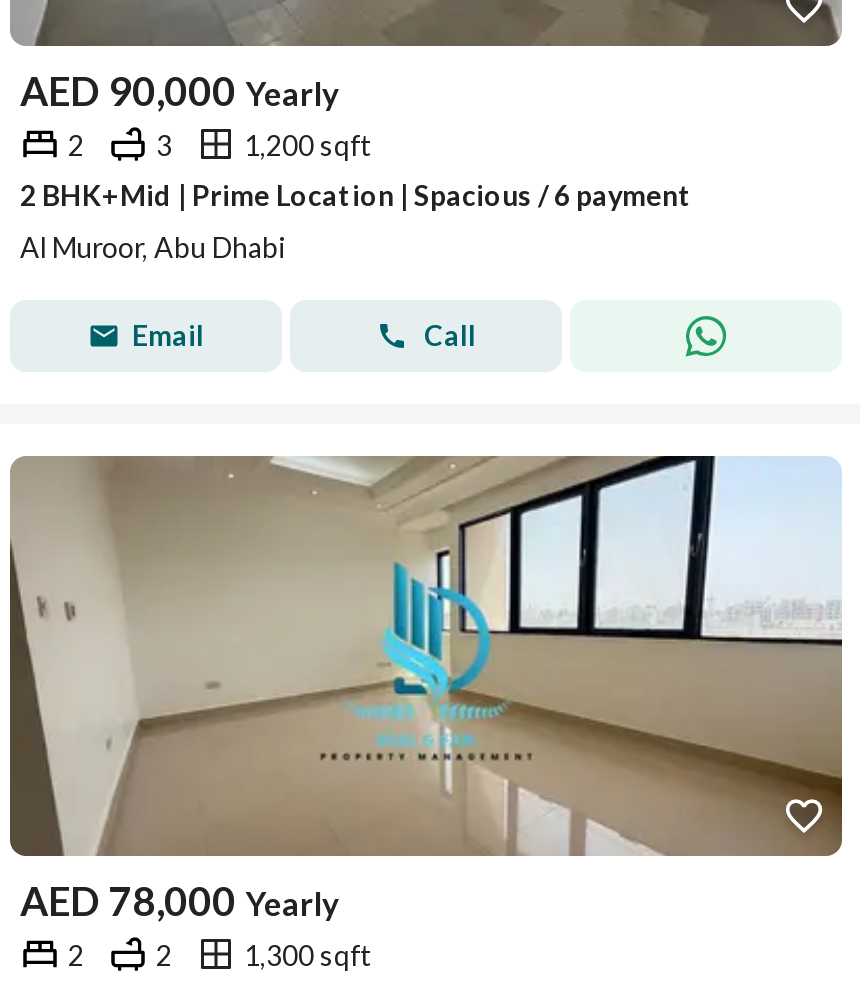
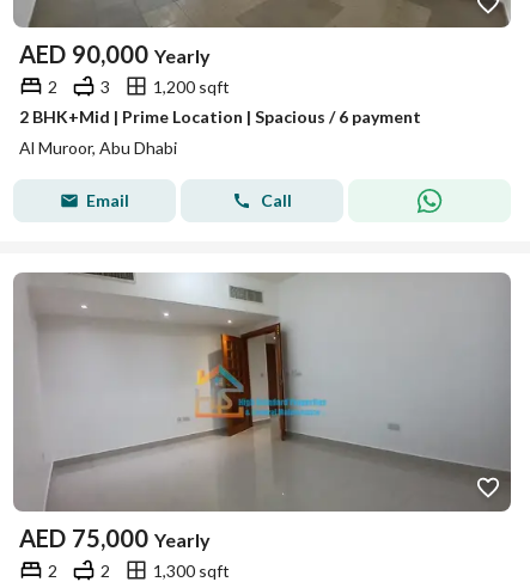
- [image]
- AED 78,000 Yearly
+ [image]
+ AED 75,000 Yearly
